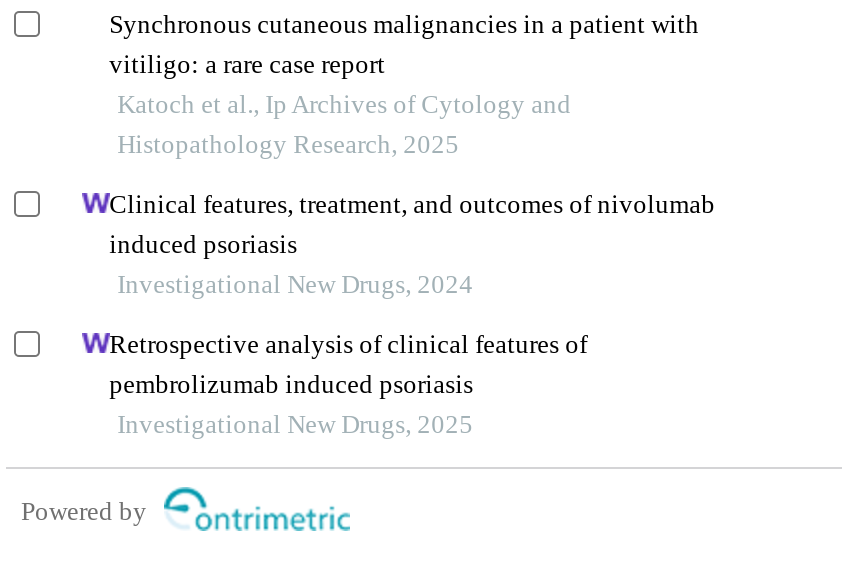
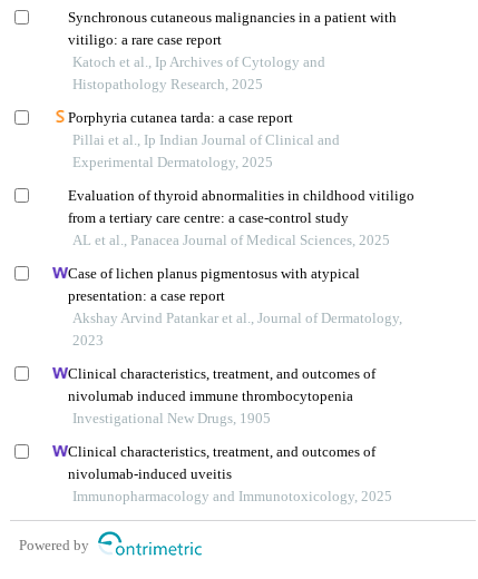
- Clinical features, treatment, and outcomes of nivolumab
- induced psoriasis
- Investigational New Drugs, 2024
- Retrospective analysis of clinical features of
- pembrolizumab induced psoriasis
- Investigational New Drugs, 2025
+ Porphyria cutanea tarda: a case report
+ Pillai et al., Ip Indian Journal of Clinical and
+ Experimental Dermatology, 2025
+ Evaluation of thyroid abnormalities in childhood vitiligo
+ from a tertiary care centre: a case-control study
+ AL et al., Panacea Journal of Medical Sciences, 2025
+ Case of lichen planus pigmentosus with atypical
+ presentation: a case report
+ Akshay Arvind Patankar et al., Journal of Dermatology,
+ 2023
+ Clinical characteristics, treatment, and outcomes of
+ nivolumab induced immune thrombocytopenia
+ Investigational New Drugs, 1905
+ Clinical characteristics, treatment, and outcomes of
+ nivolumab-induced uveitis
+ Immunopharmacology and Immunotoxicology, 2025
